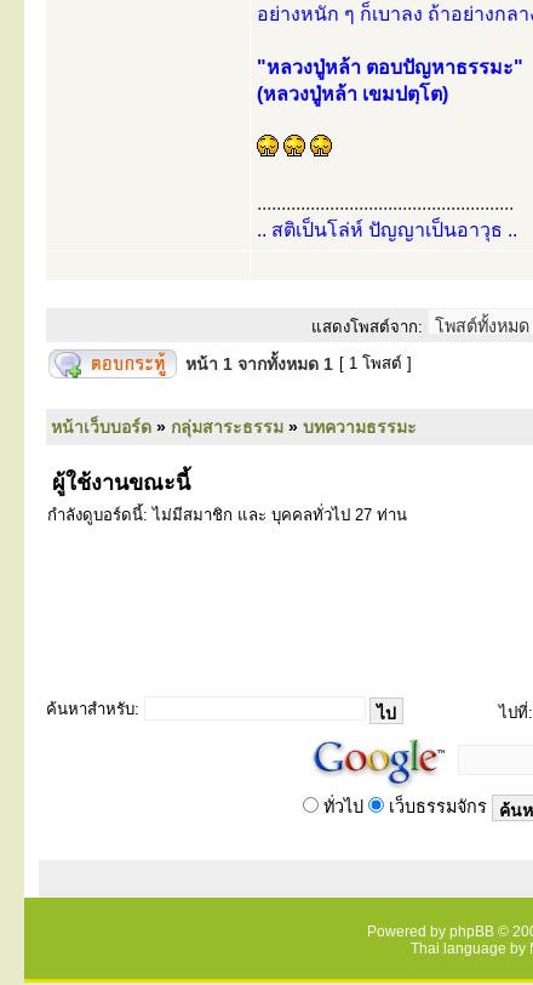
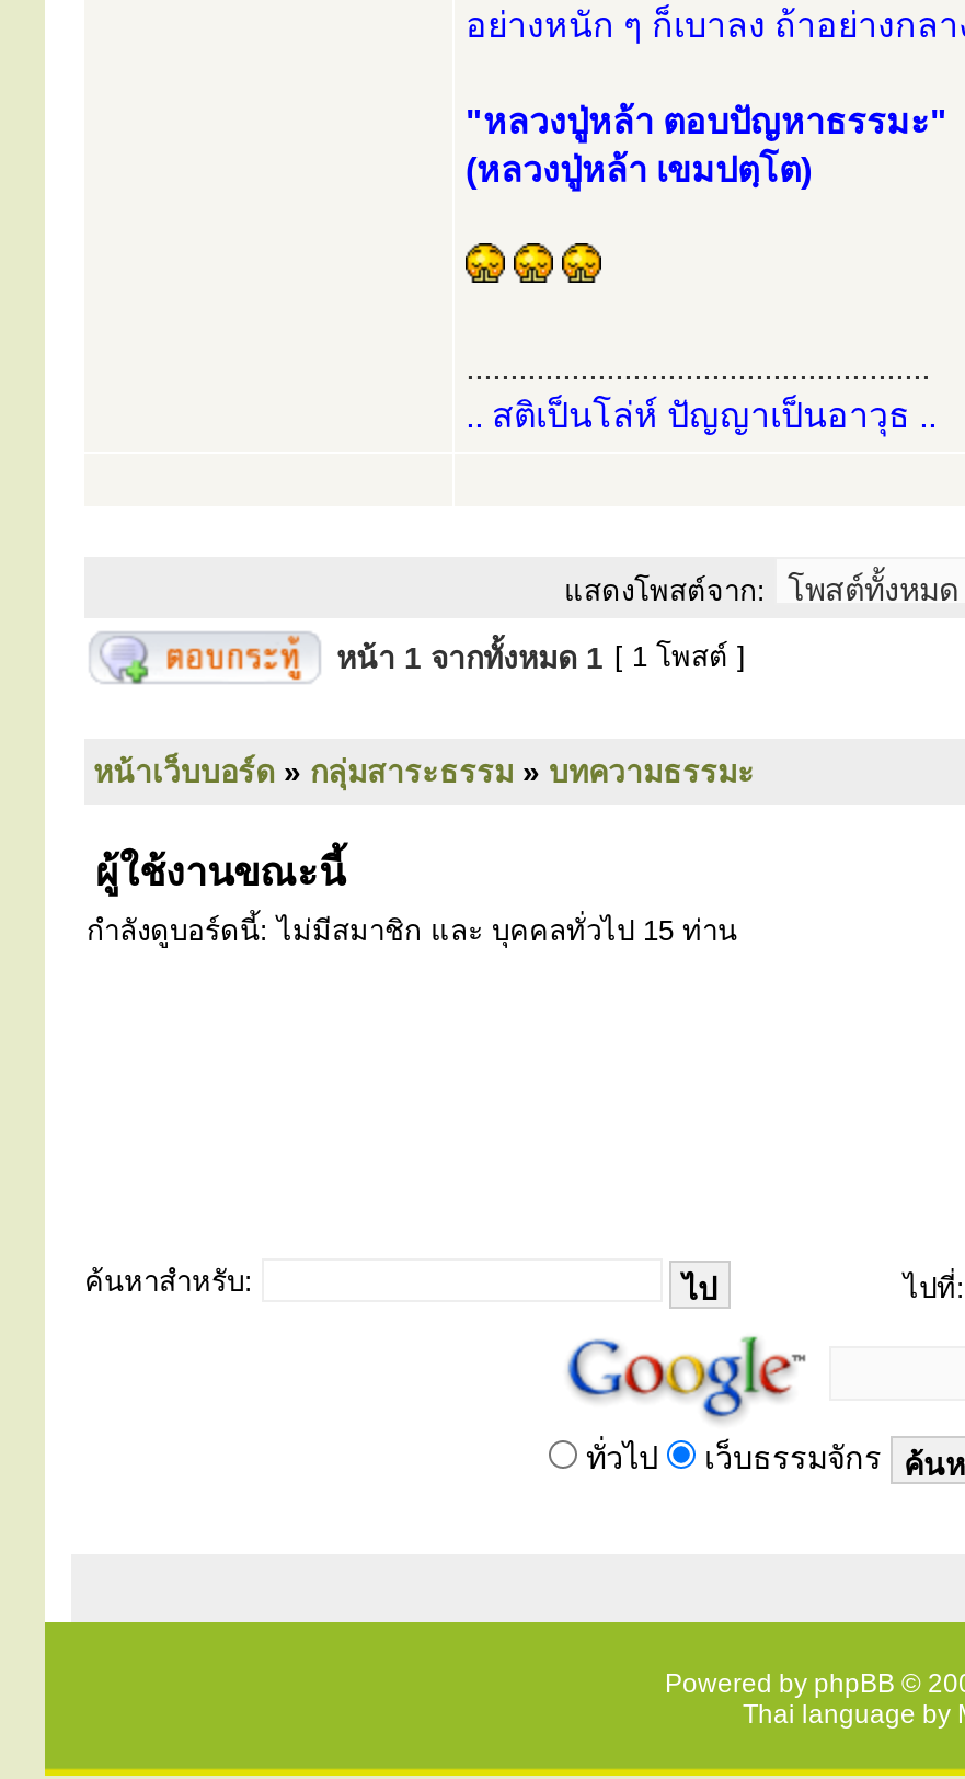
- กำลังดูบอร์ดนี้: ไม่มีสมาชิก และ บุคคลทั่วไป 27 ท่าน
+ กำลังดูบอร์ดนี้: ไม่มีสมาชิก และ บุคคลทั่วไป 15 ท่าน
